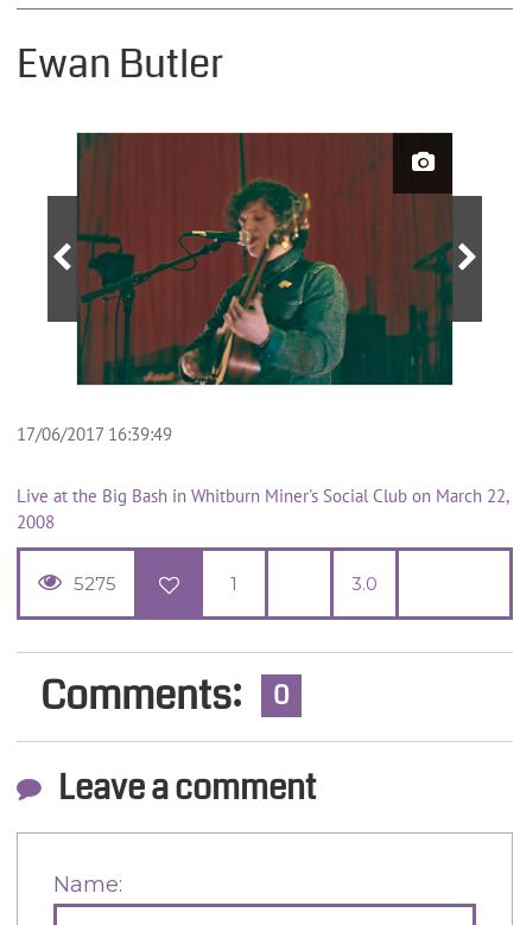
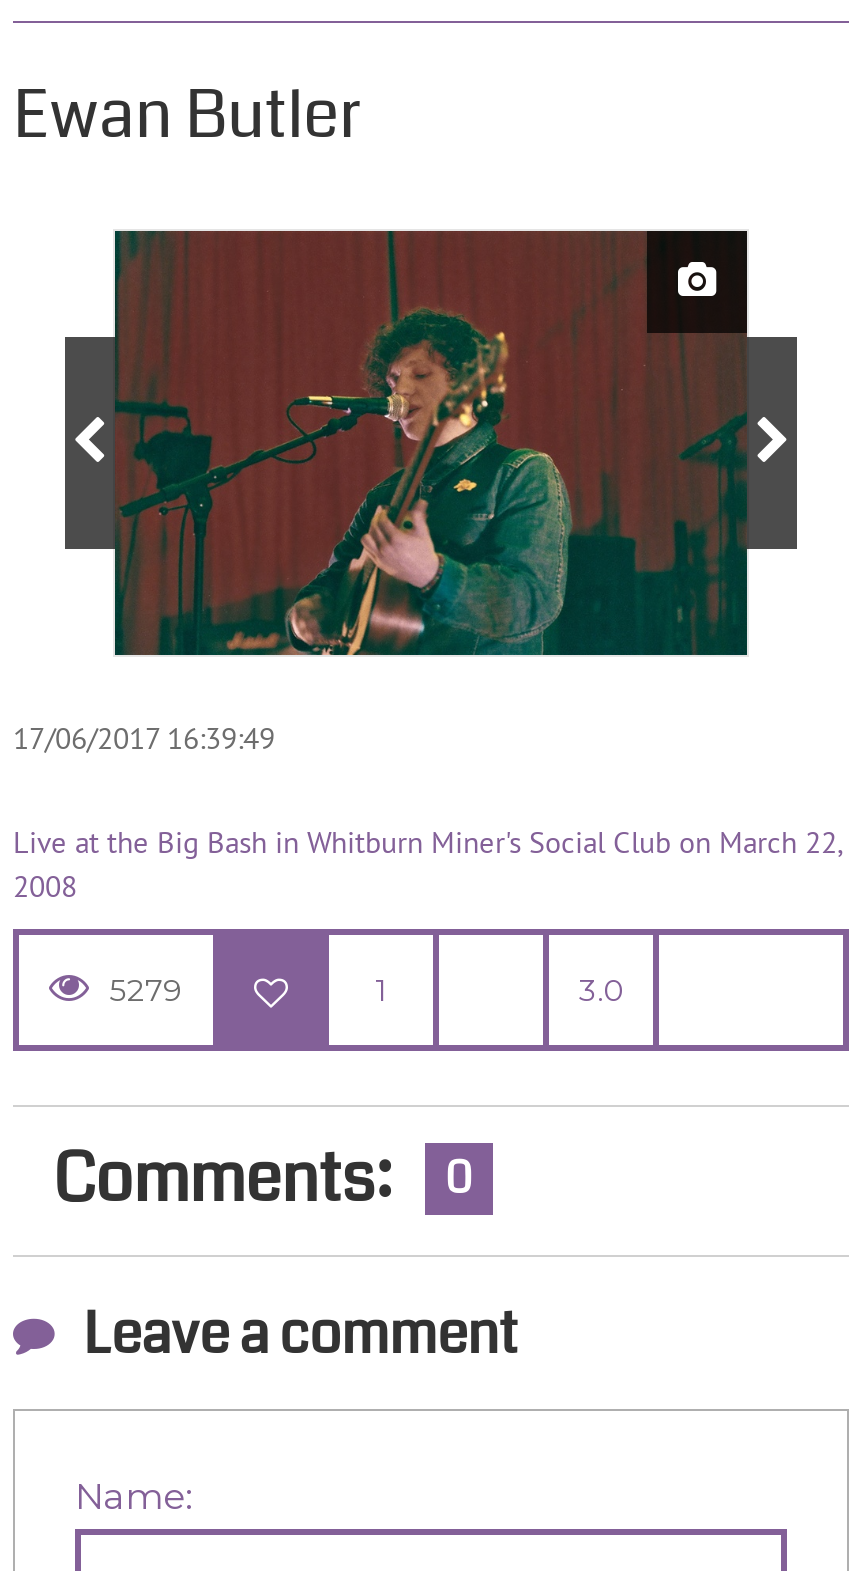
- 5275
+ 5279
